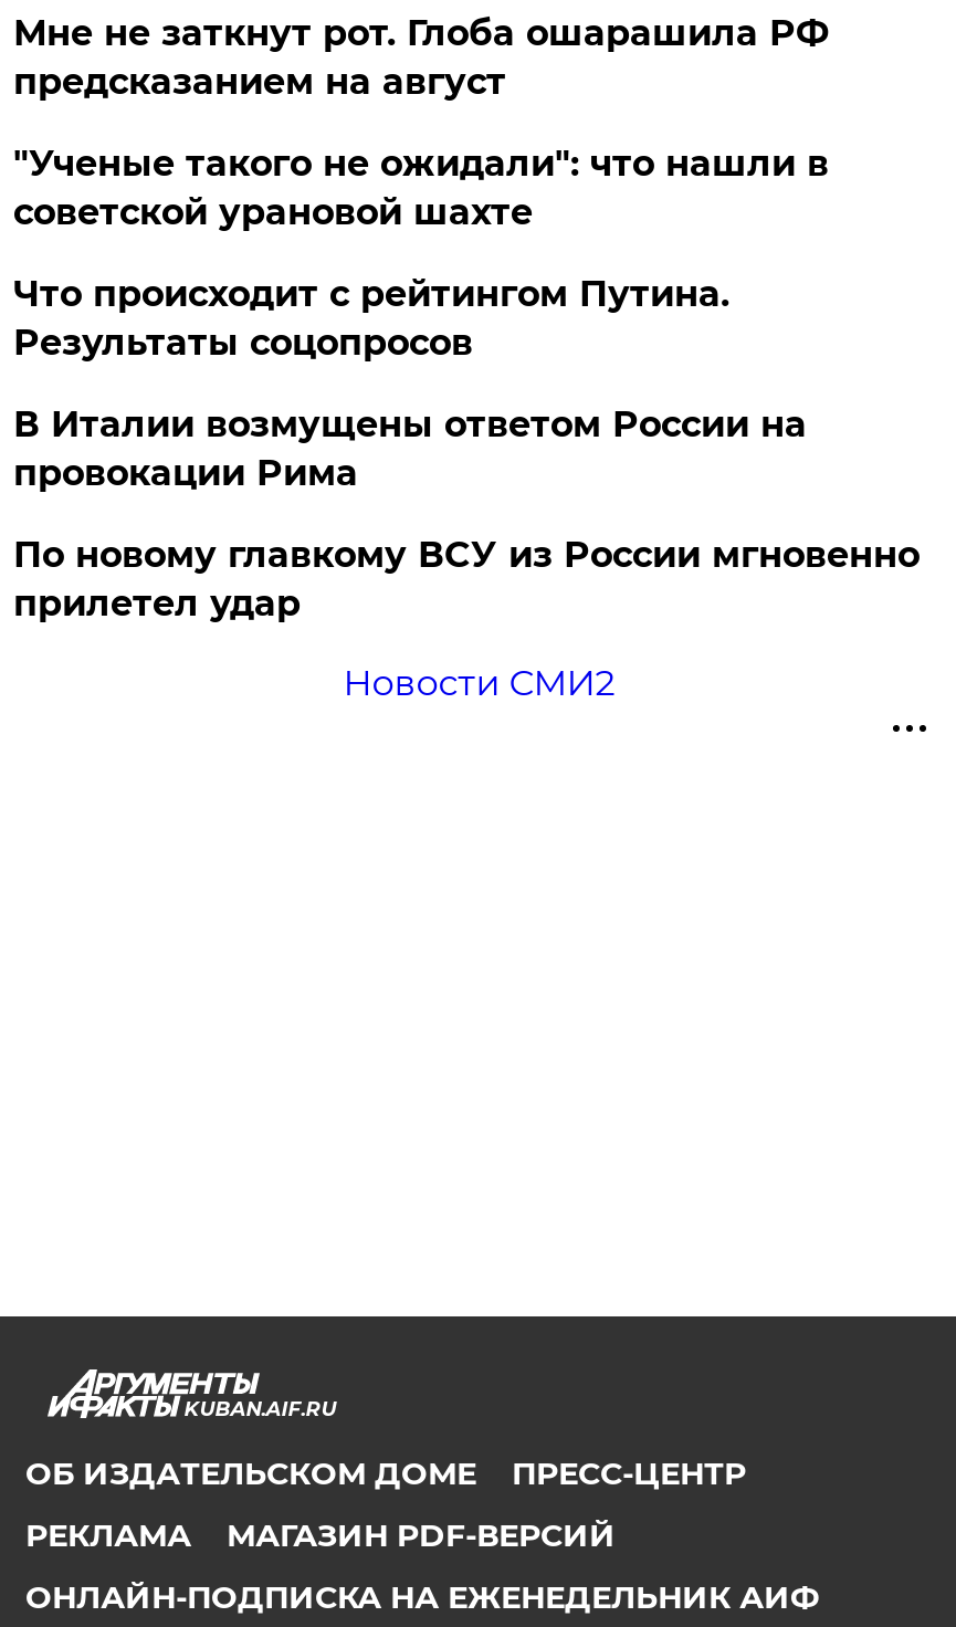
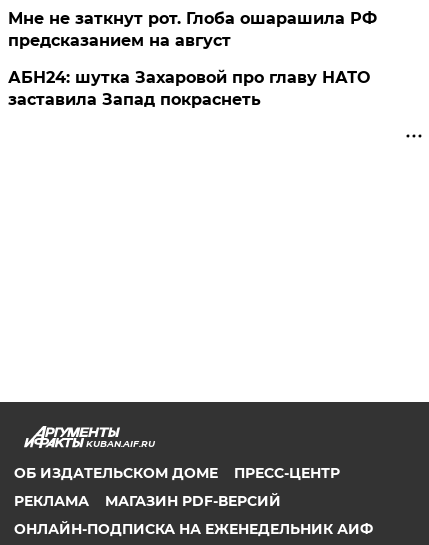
- "Ученые такого не ожидали": что нашли в
- советской урановой шахте
- Что происходит с рейтингом Путина.
- Результаты соцопросов
- В Италии возмущены ответом России на
- провокации Рима
- По новому главкому ВСУ из России мгновенно
- прилетел удар
- Новости СМИ2
+ АБН24: шутка Захаровой про главу НАТО
+ заставила Запад покраснеть
